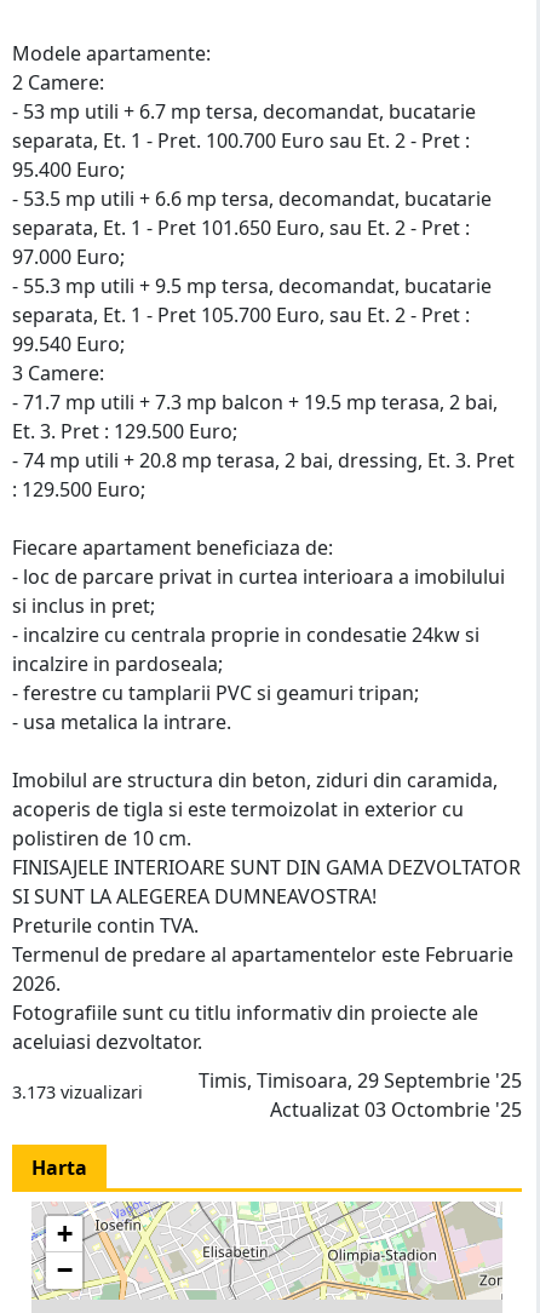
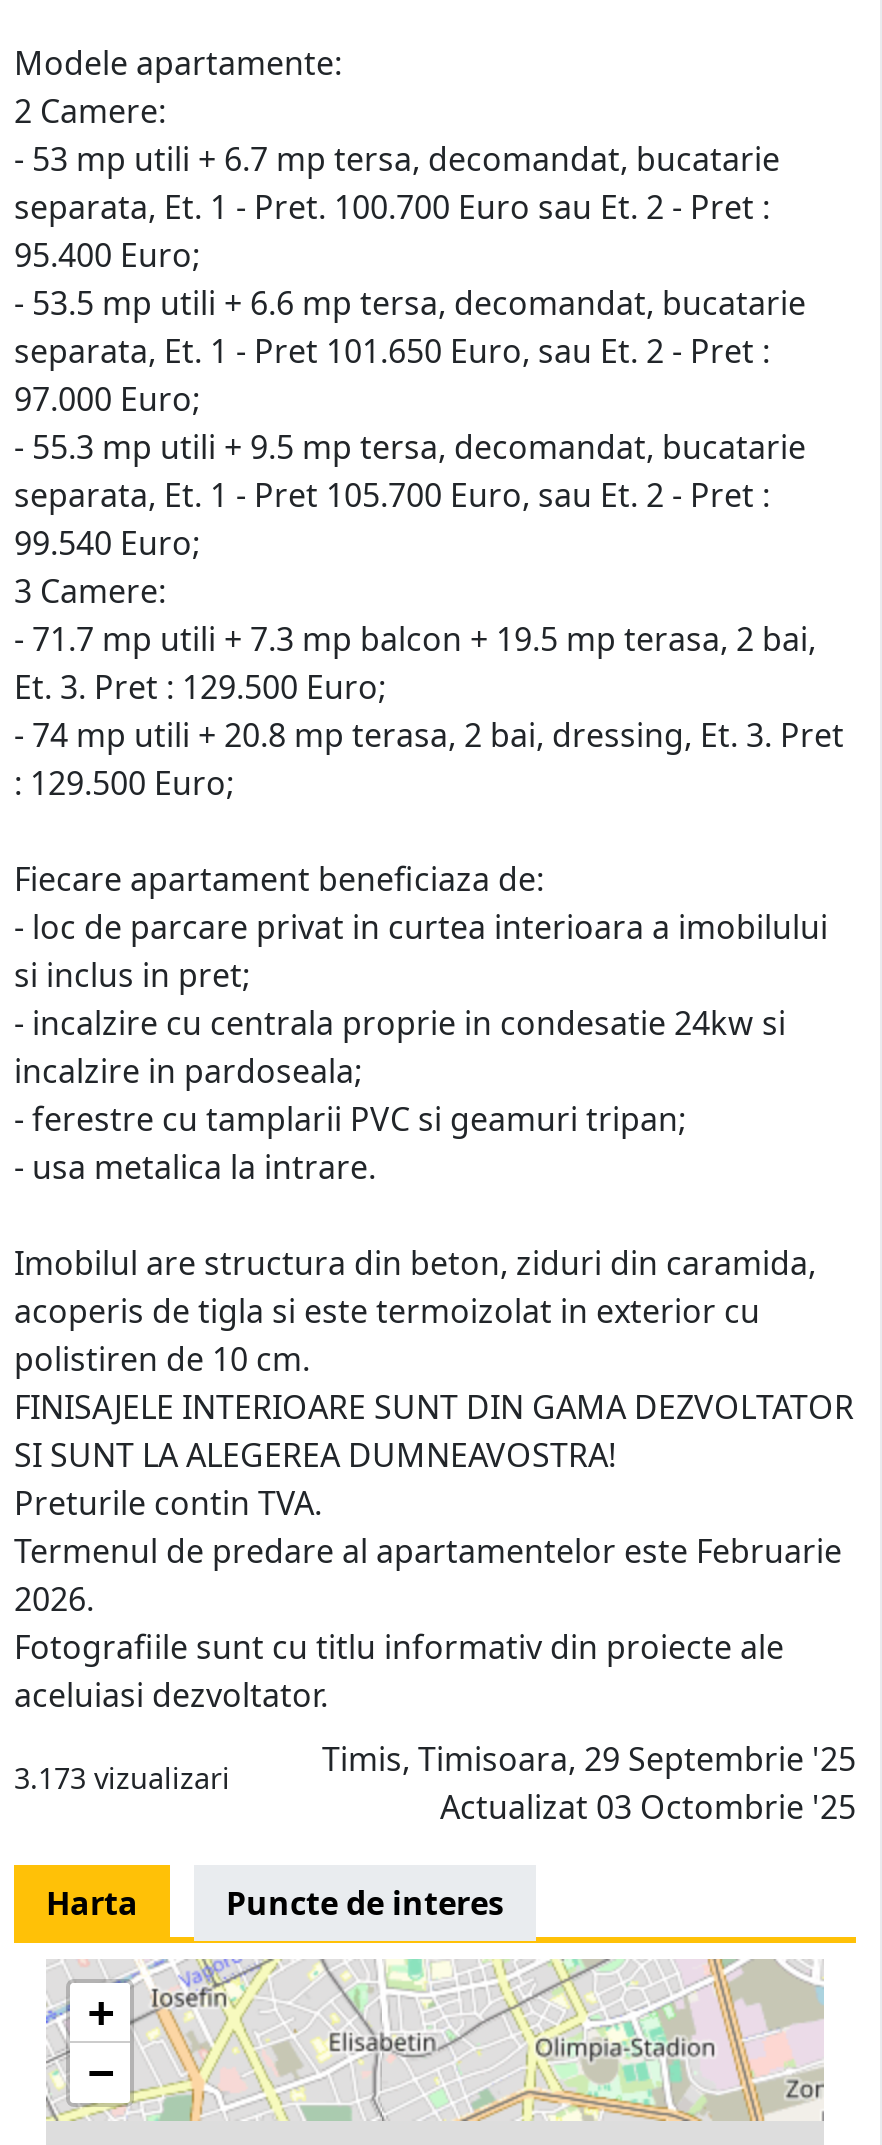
+ Puncte de interes
